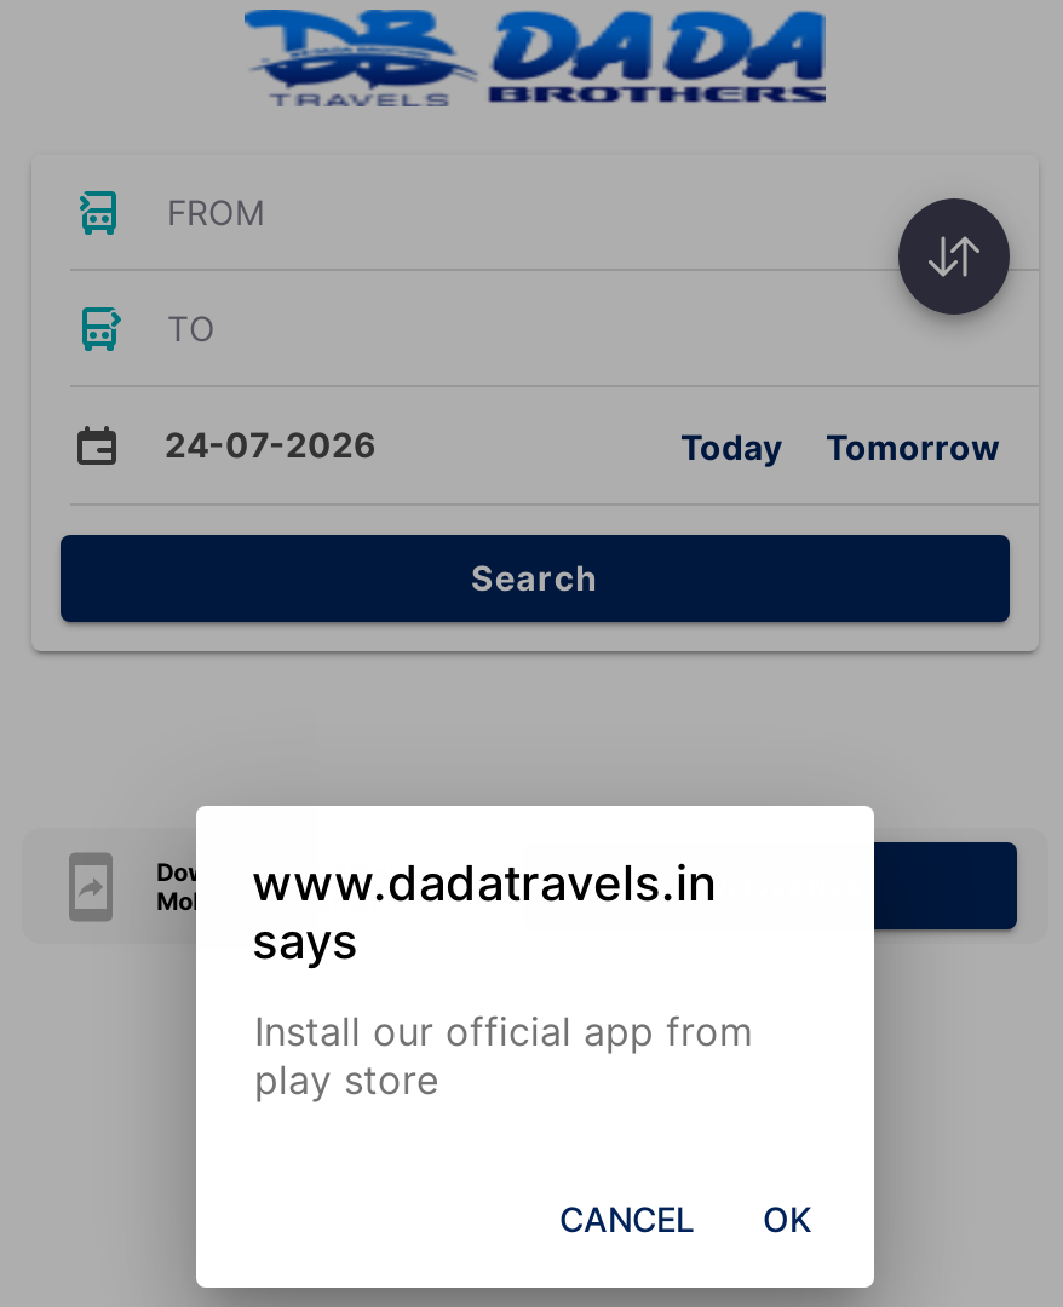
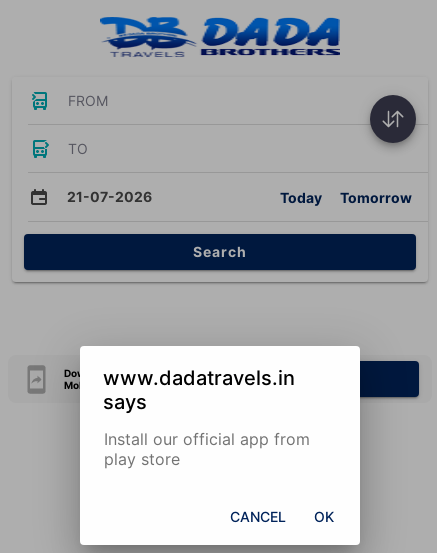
- 24-07-2026
+ 21-07-2026
